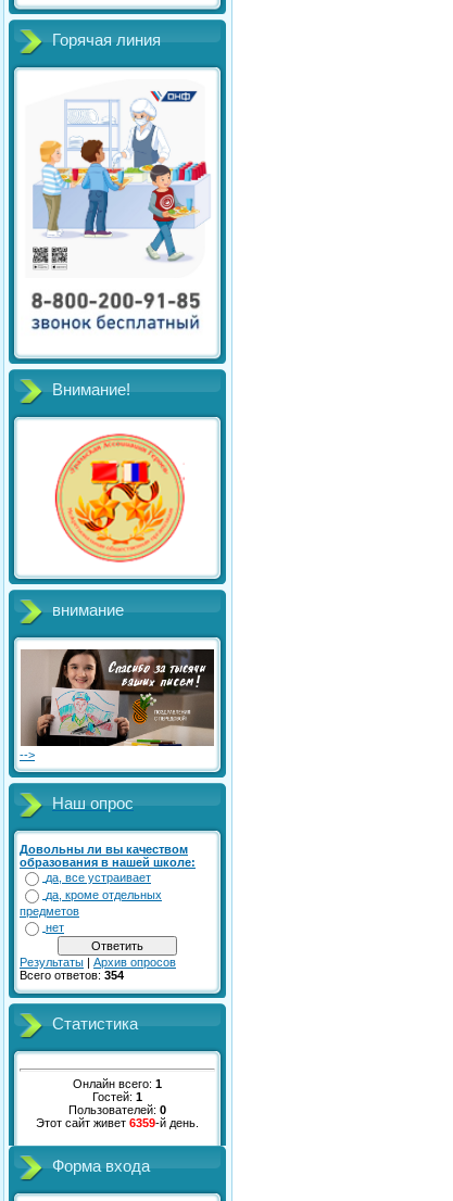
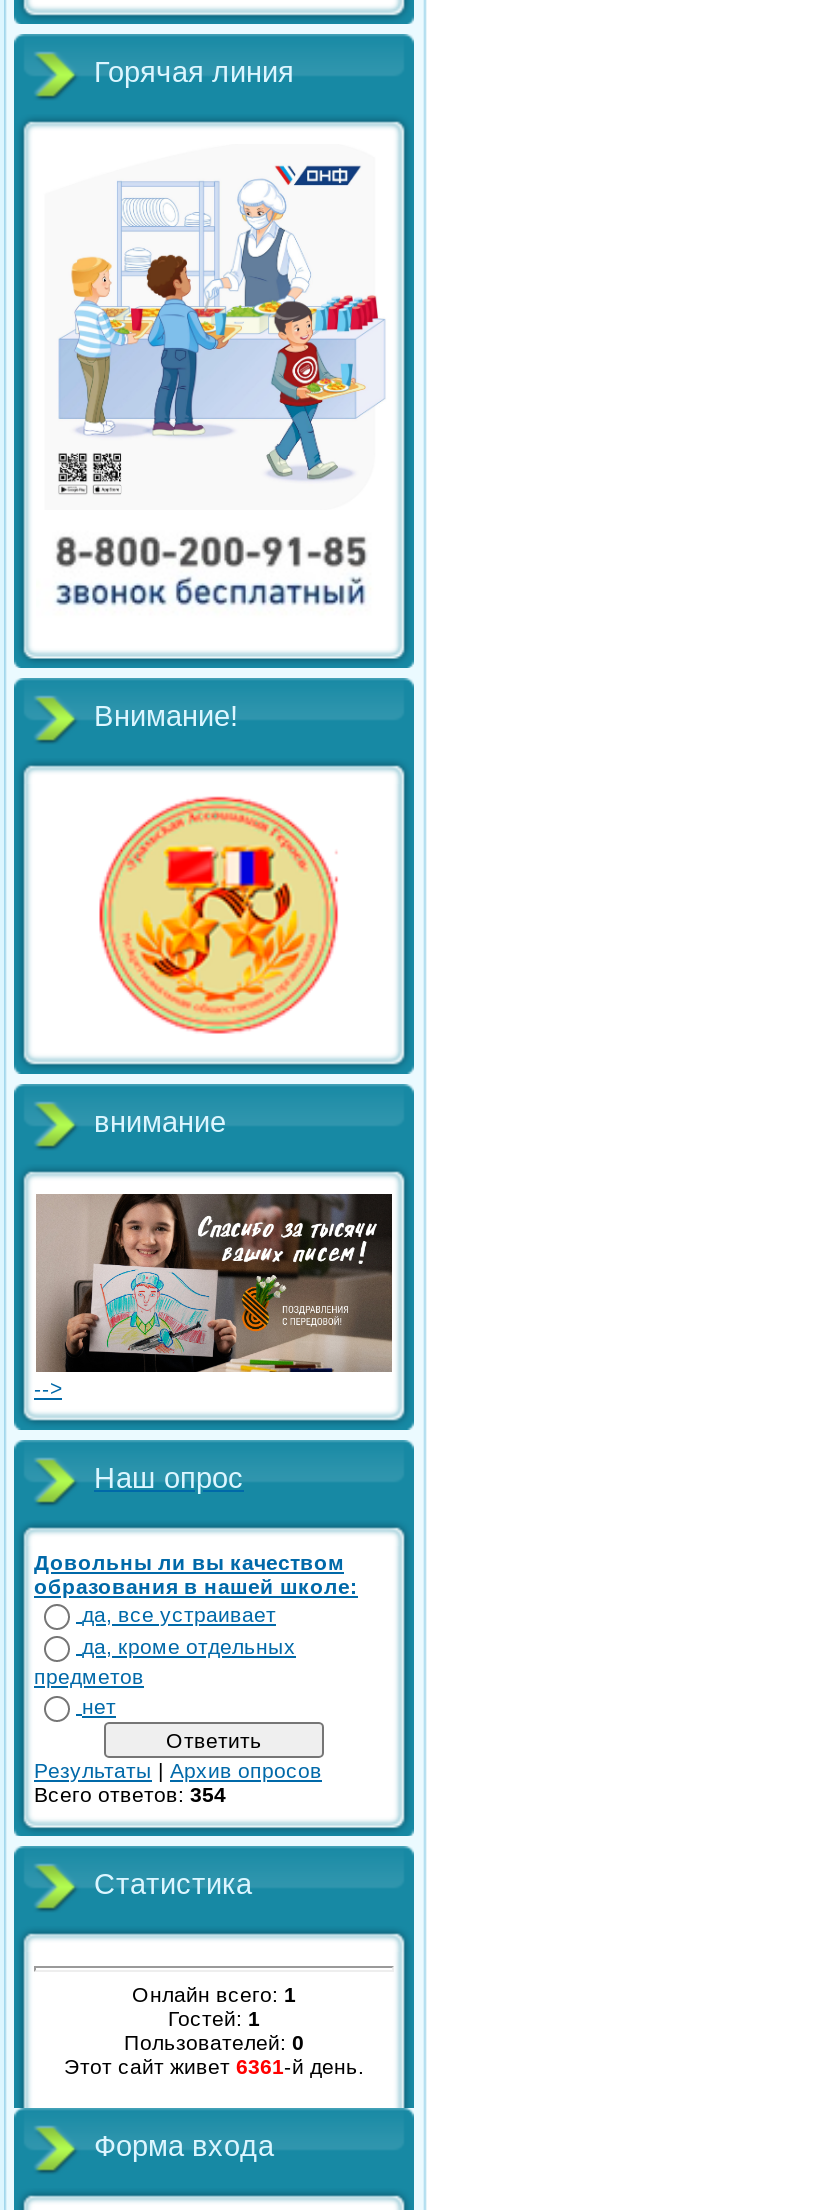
- Этот сайт живет 6359-й день.
+ Этот сайт живет 6361-й день.
